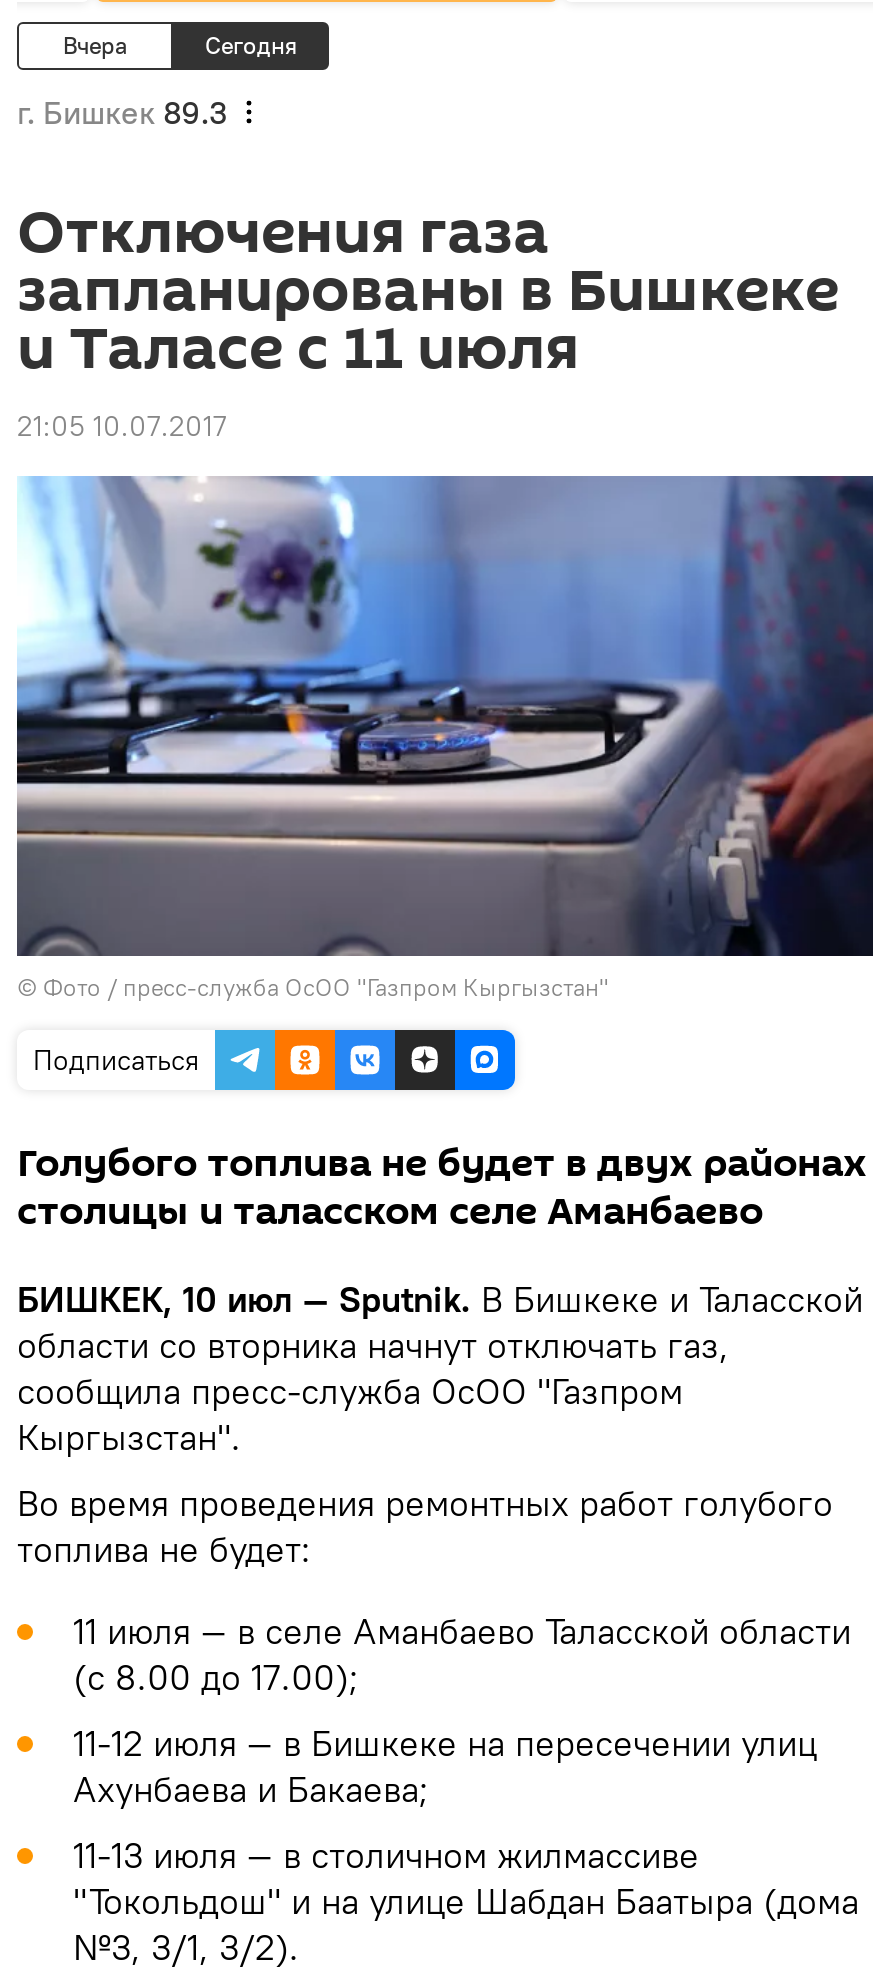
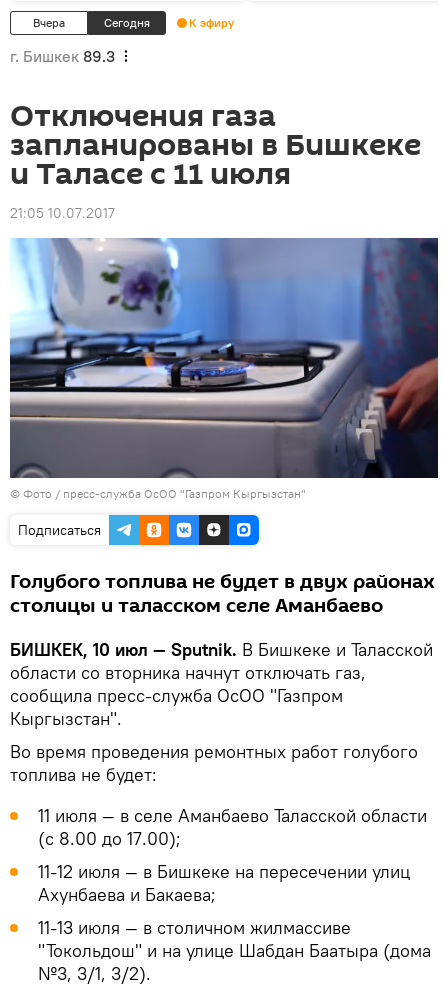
+ К эфиру
